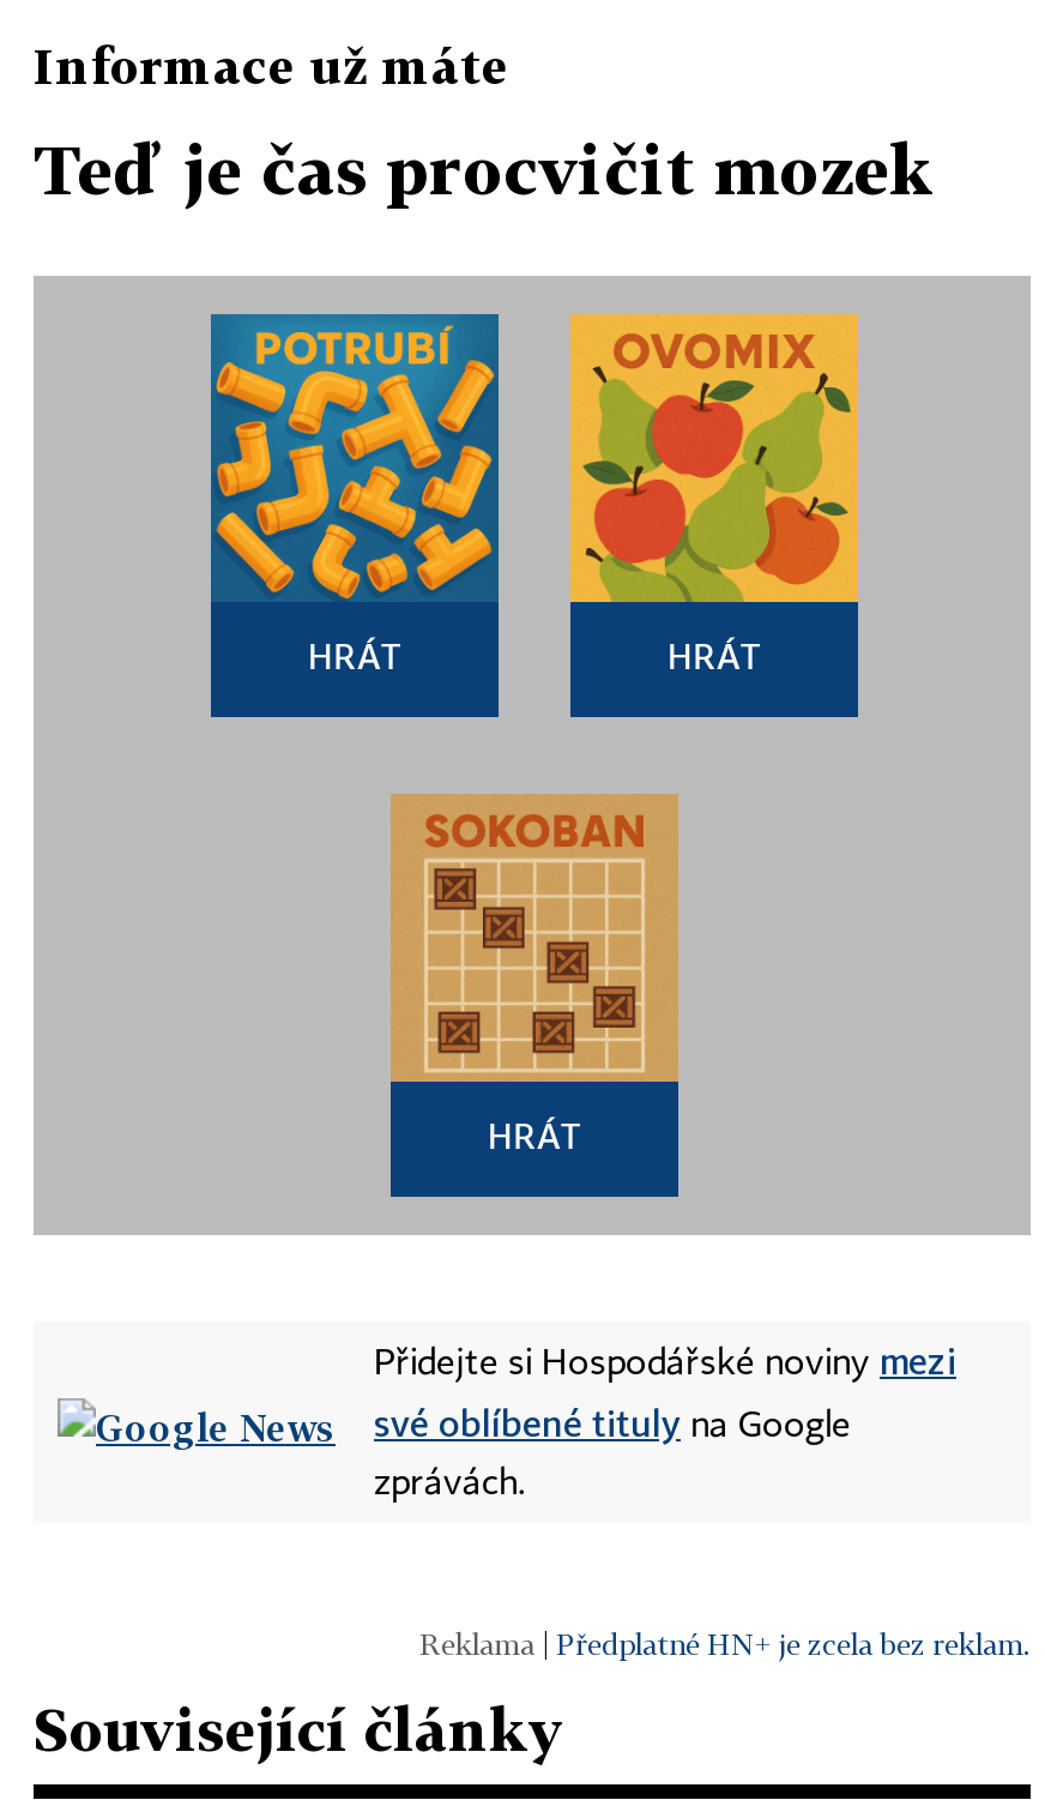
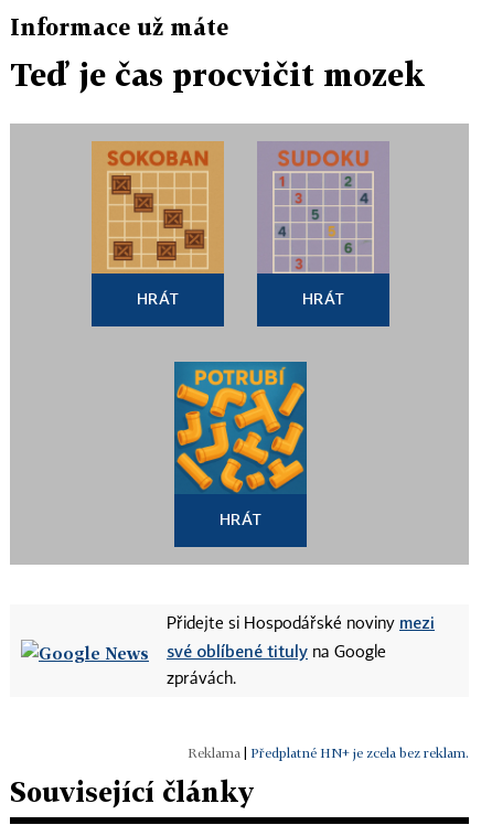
moved down: [image]

- [image]
+ [image]

moved up: [image]
